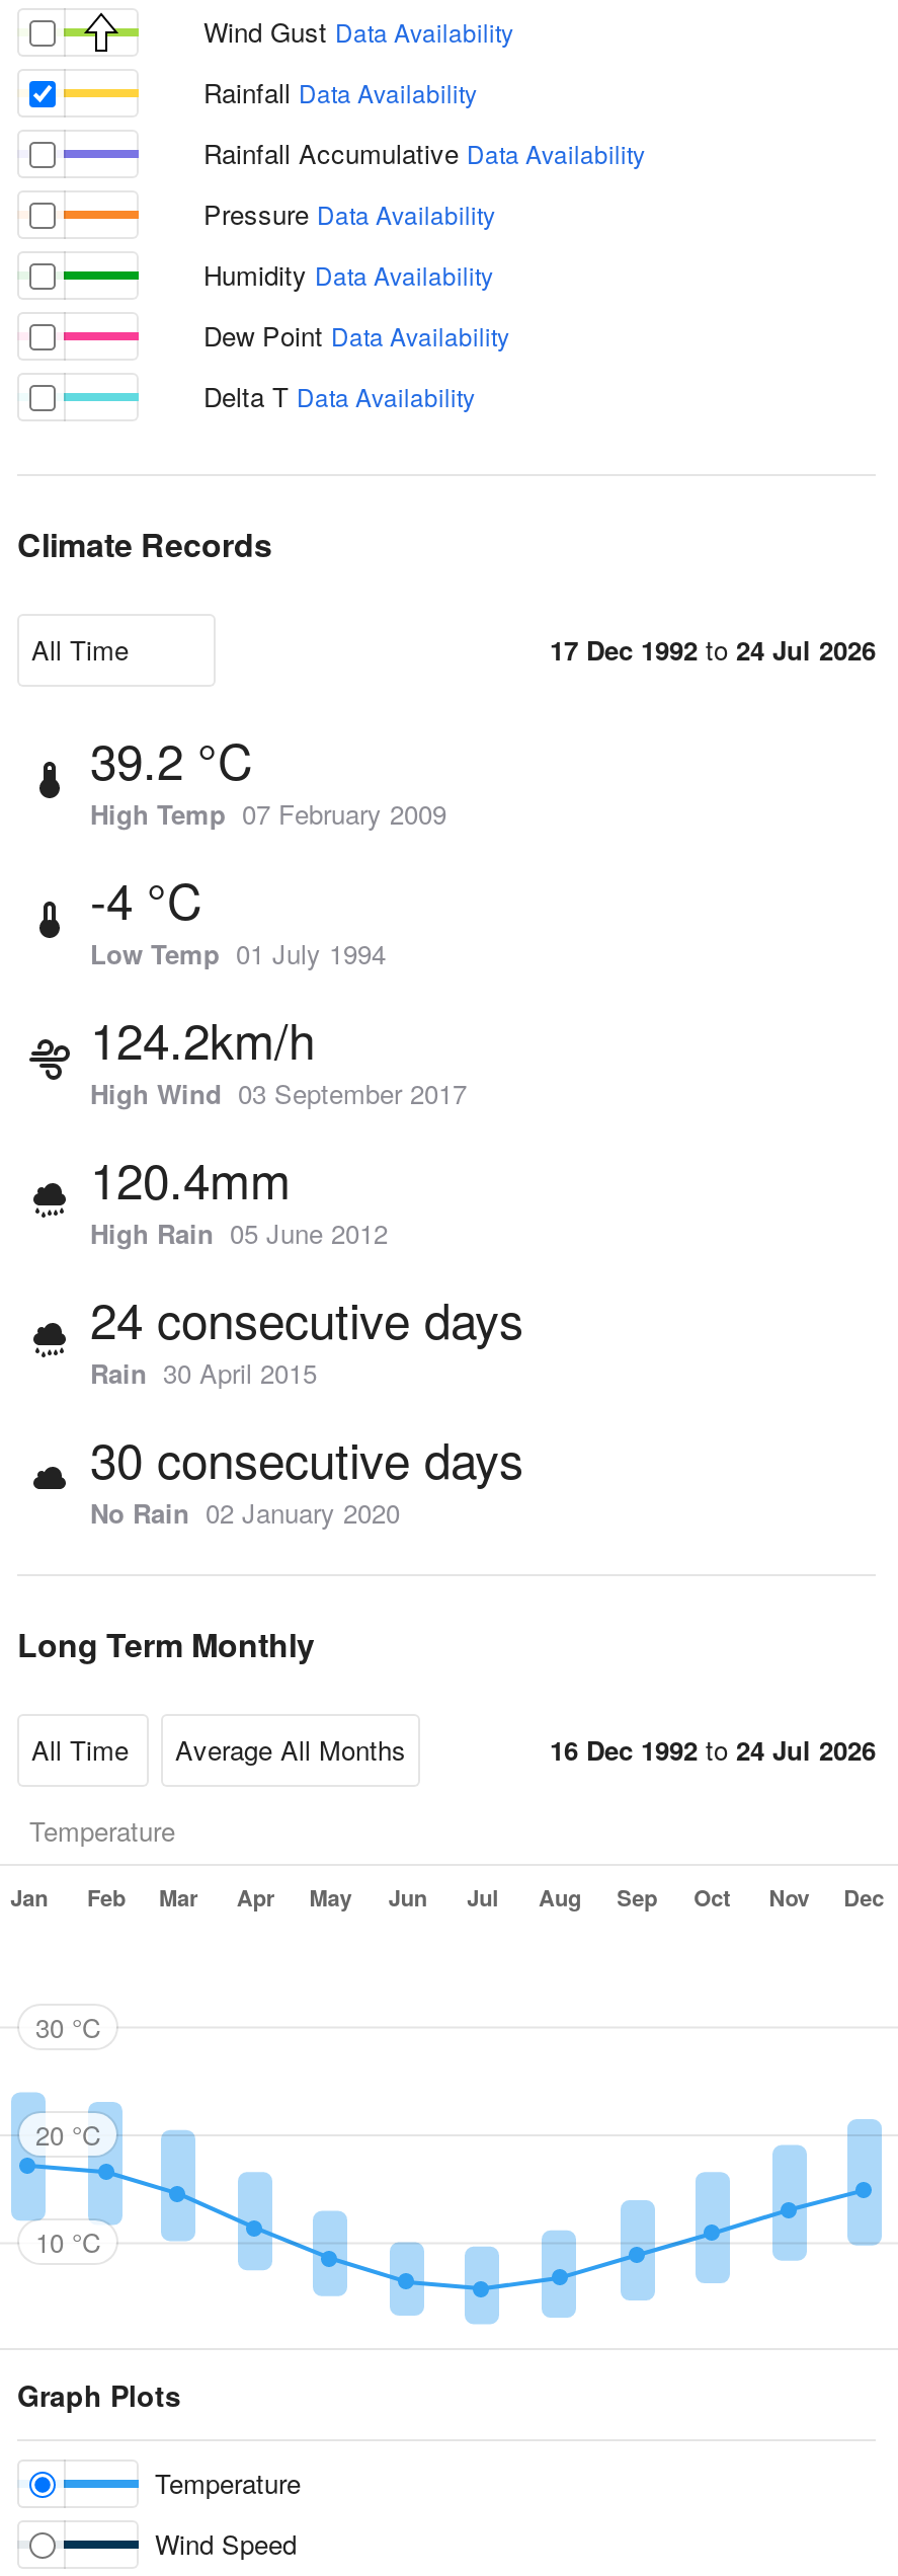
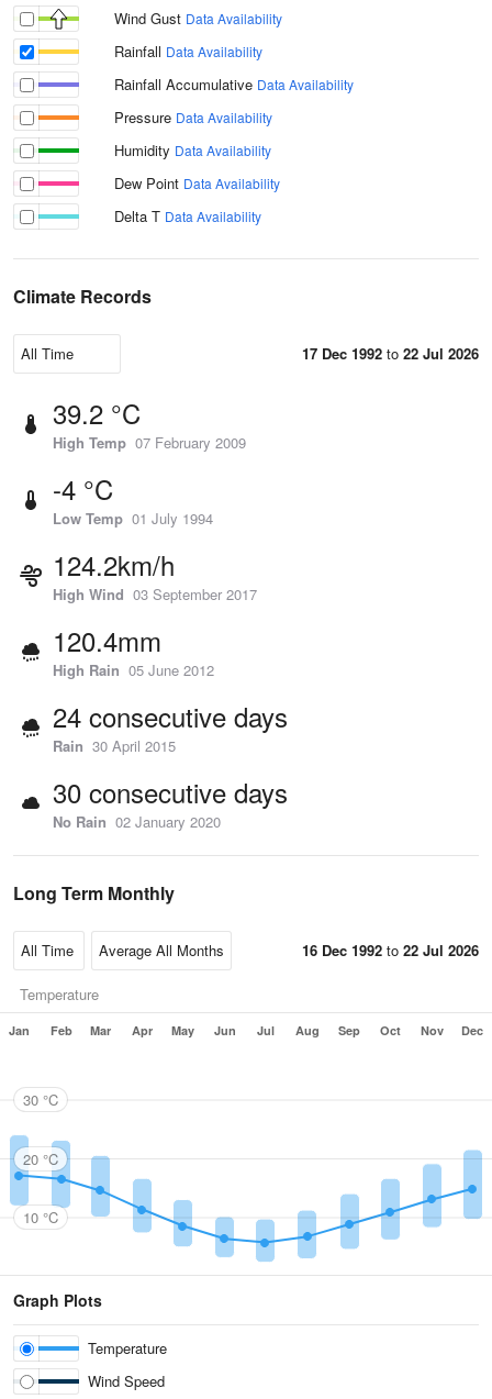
- 17 Dec 1992 to 24 Jul 2026
+ 17 Dec 1992 to 22 Jul 2026

- 16 Dec 1992 to 24 Jul 2026
+ 16 Dec 1992 to 22 Jul 2026
